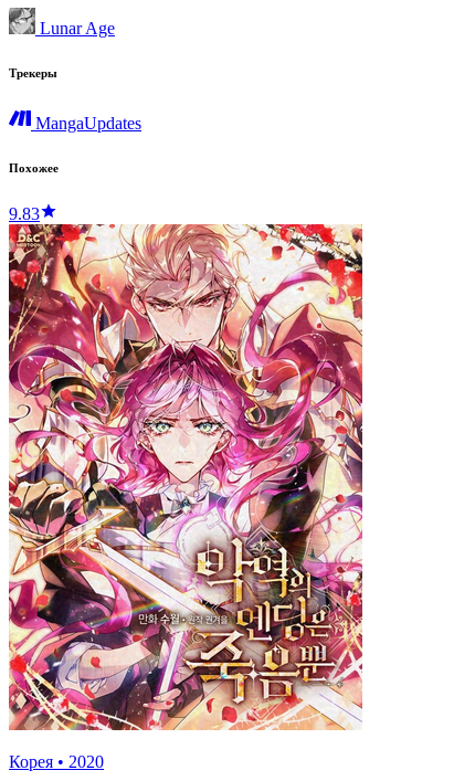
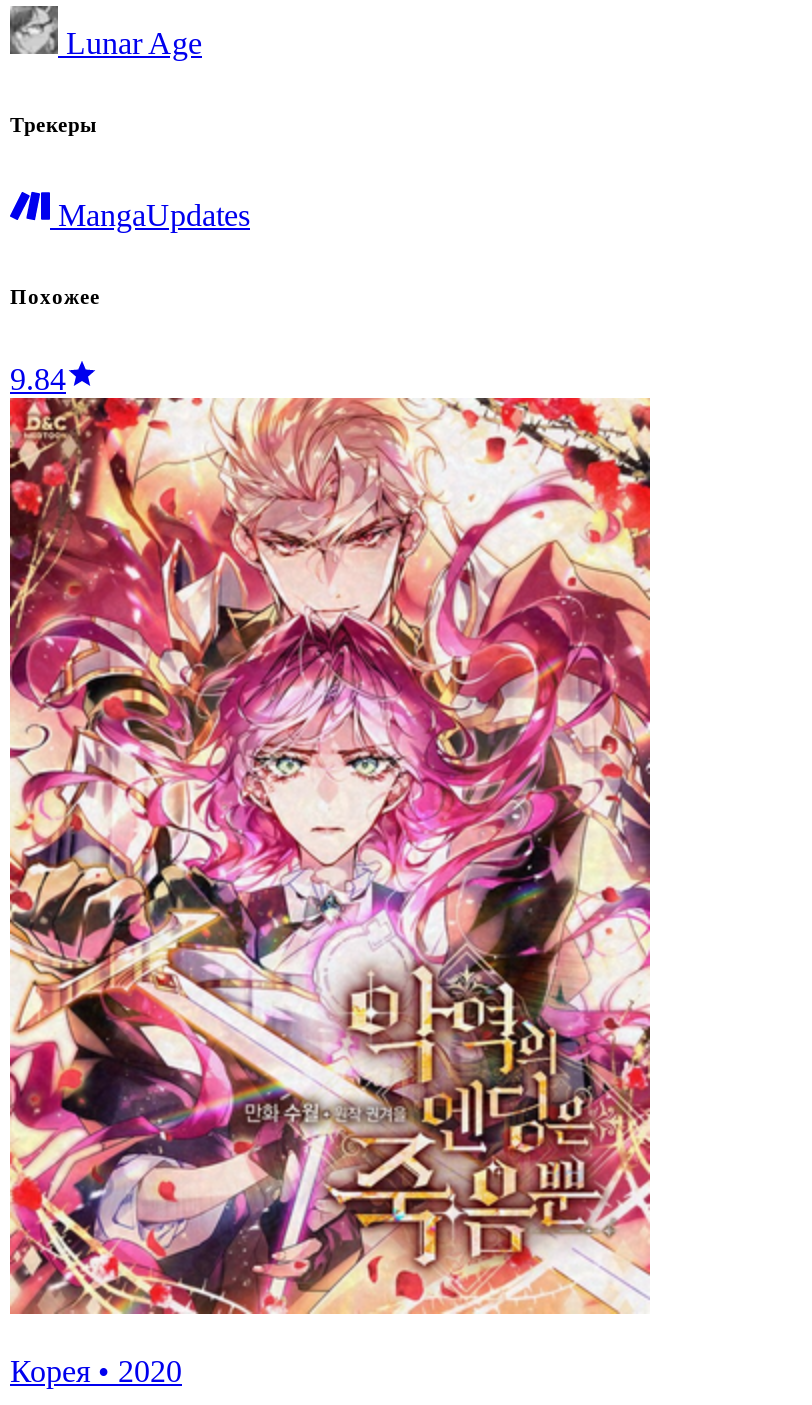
- 9.83
+ 9.84
